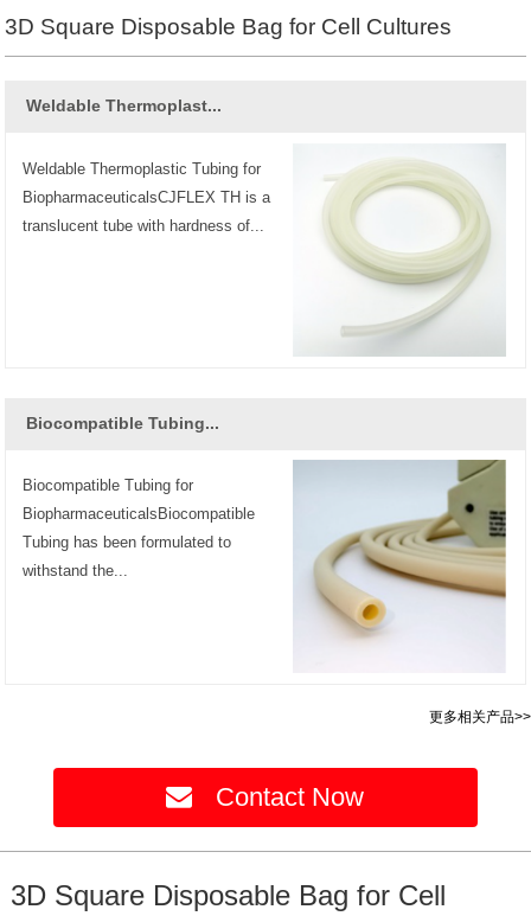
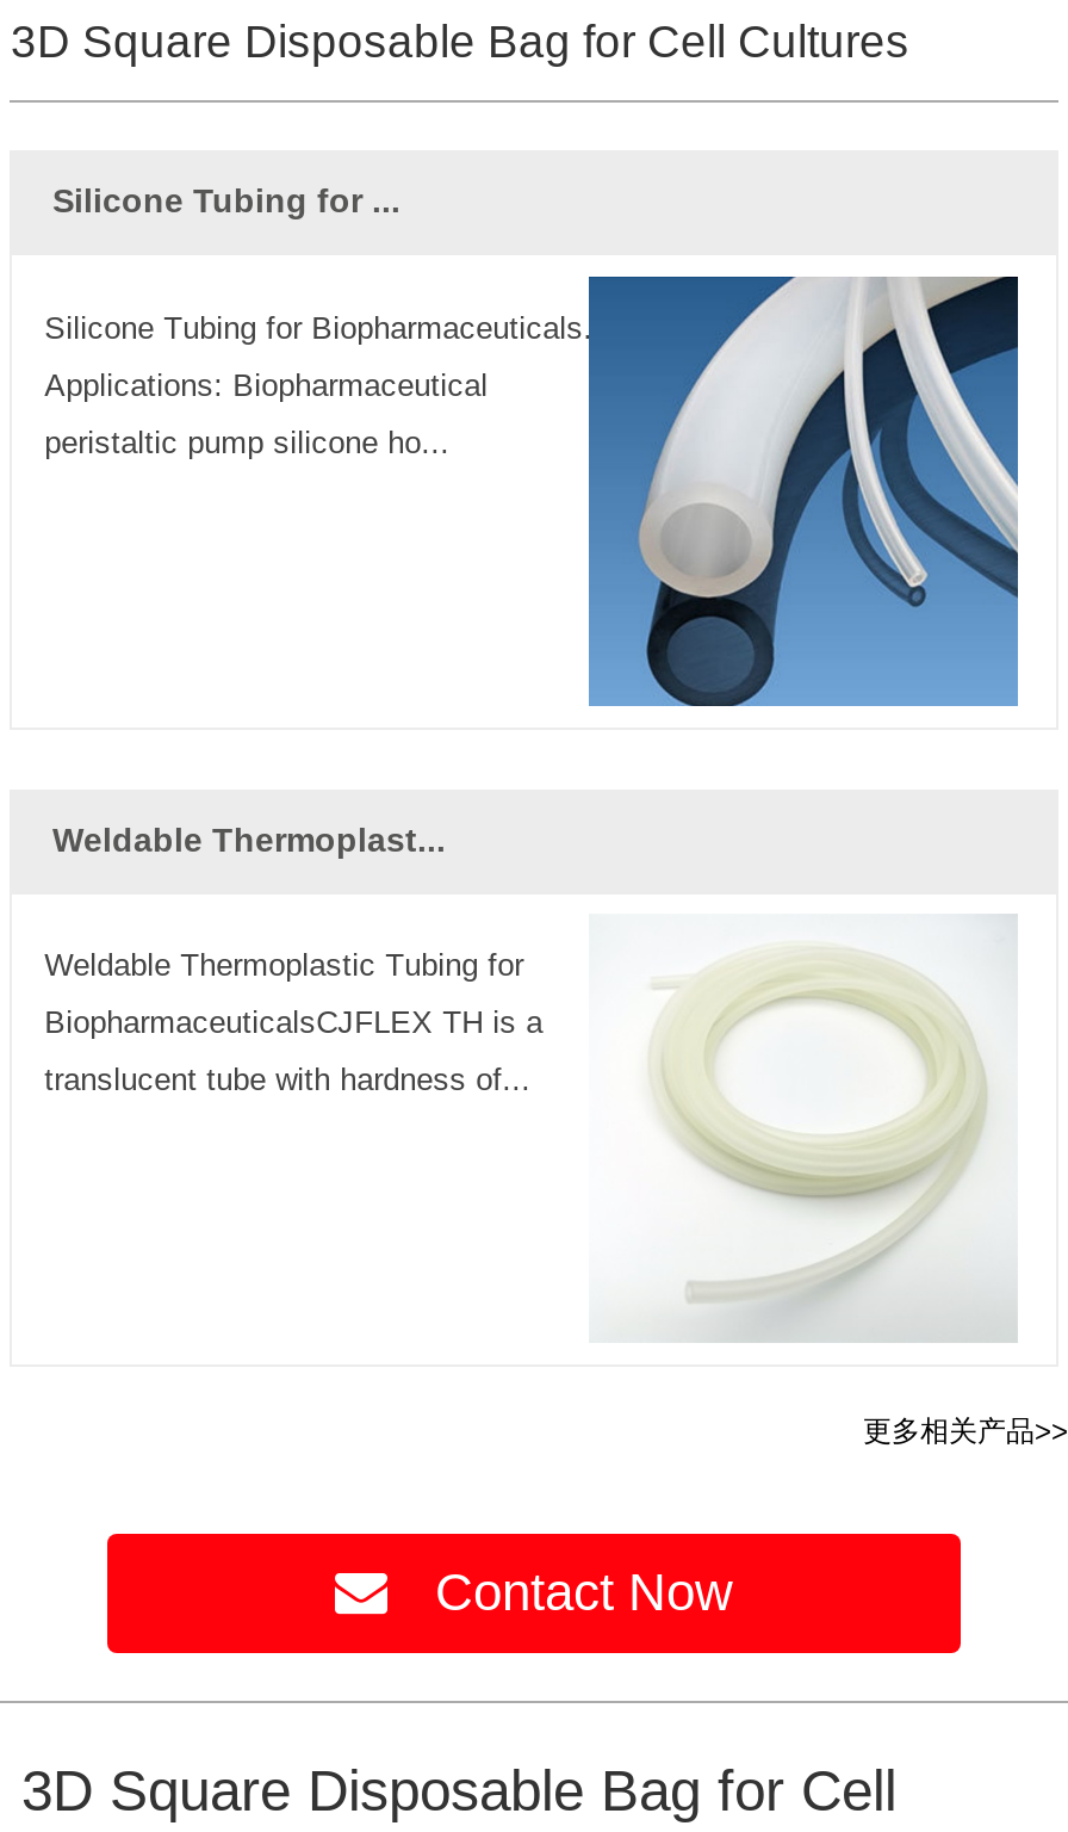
+ [image]
+ Silicone Tubing for ...
+ Silicone Tubing for Biopharmaceuticals.
+ Applications: Biopharmaceutical
+ peristaltic pump silicone ho...

moved down: Weldable Thermoplast... | Weldable Thermoplastic Tubing for | BiopharmaceuticalsCJFLEX TH is a | translucent tube with hardness of...

moved down: [image]

- [image]
- Biocompatible Tubing...
- Biocompatible Tubing for
- BiopharmaceuticalsBiocompatible
- Tubing has been formulated to
- withstand the...
